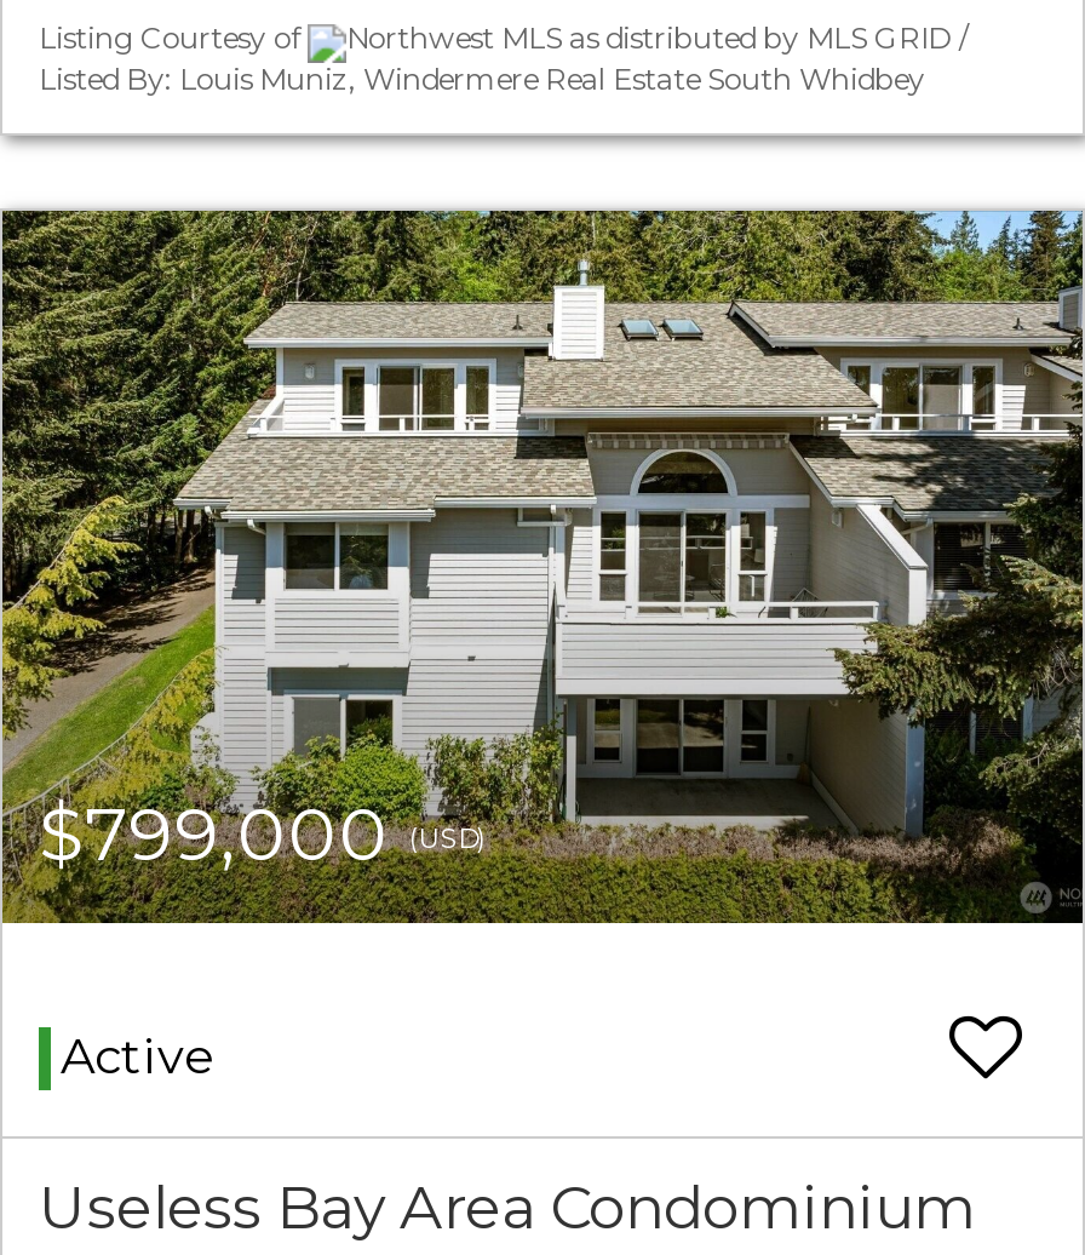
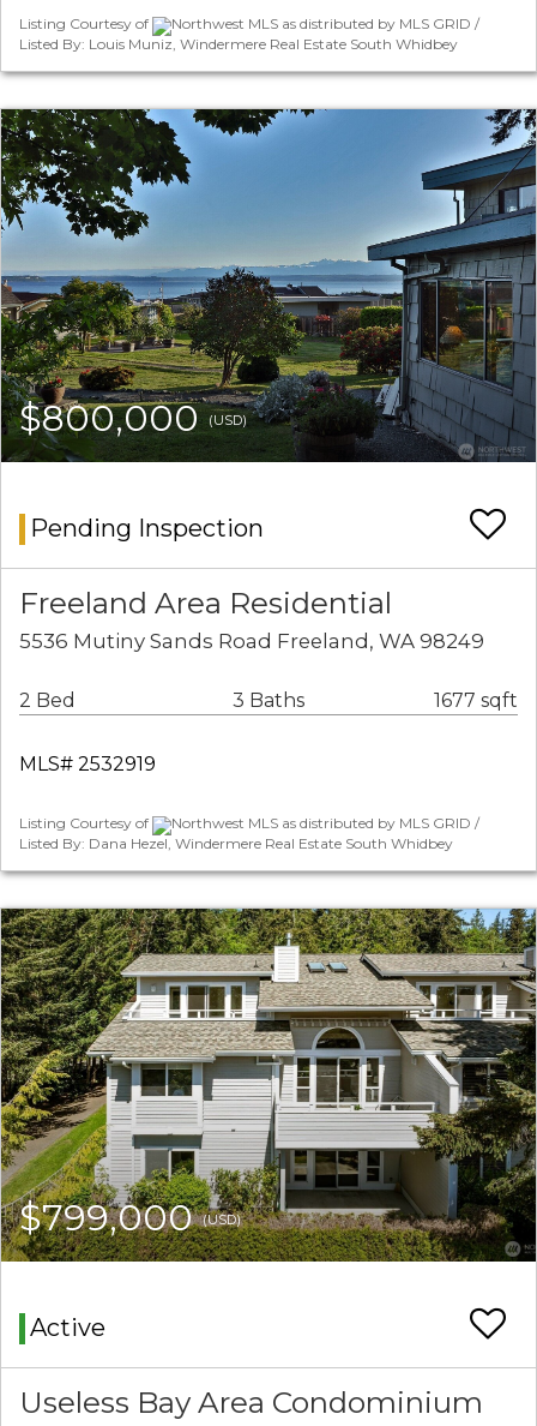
+ [image]
+ $800,000(USD)
+ Pending Inspection
+ Freeland Area Residential
+ 5536 Mutiny Sands Road Freeland, WA 98249
+ 2 Bed
+ 3 Baths
+ 1677 sqft
+ MLS# 2532919
+ Listing Courtesy of
+ Northwest MLS as distributed by MLS GRID /
+ Listed By: Dana Hezel, Windermere Real Estate South Whidbey
